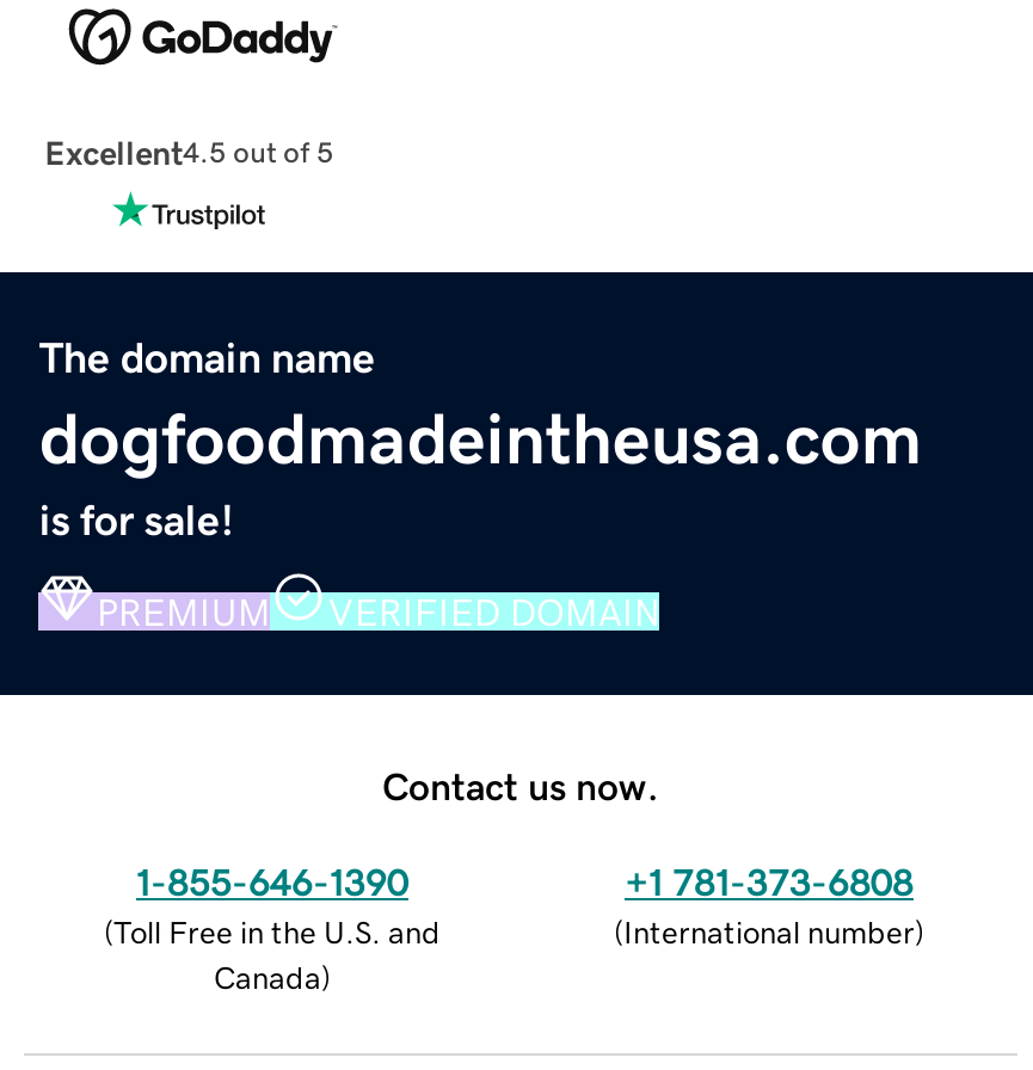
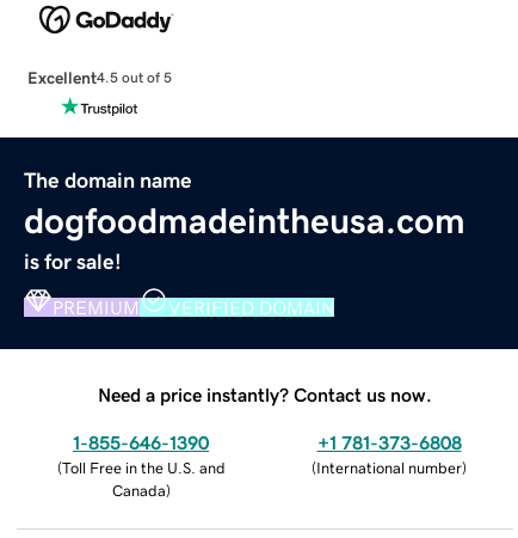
- Contact us now.
+ Need a price instantly? Contact us now.
